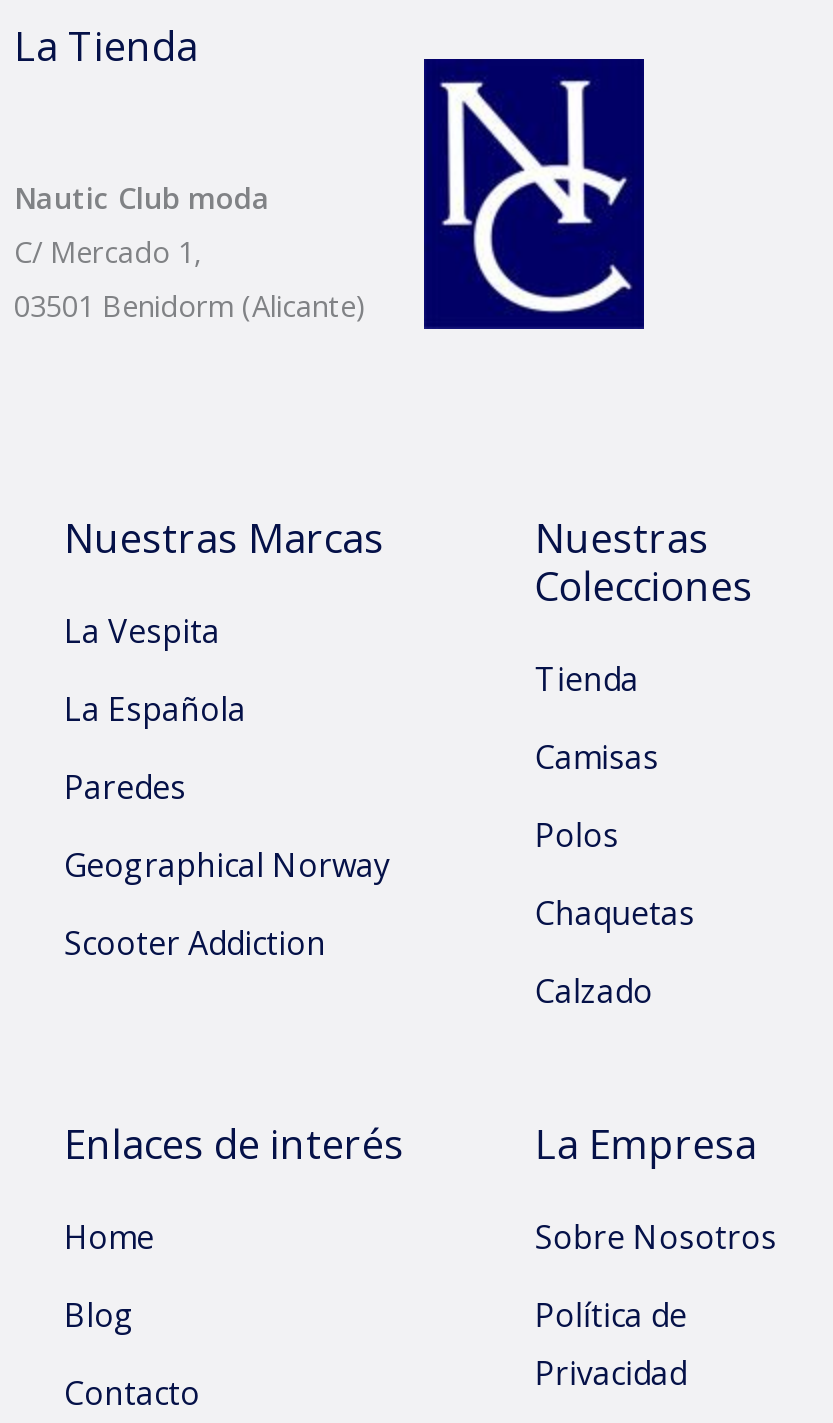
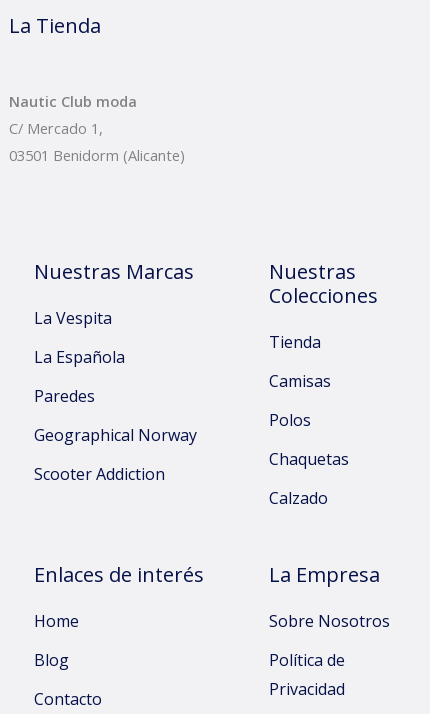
- [image]
